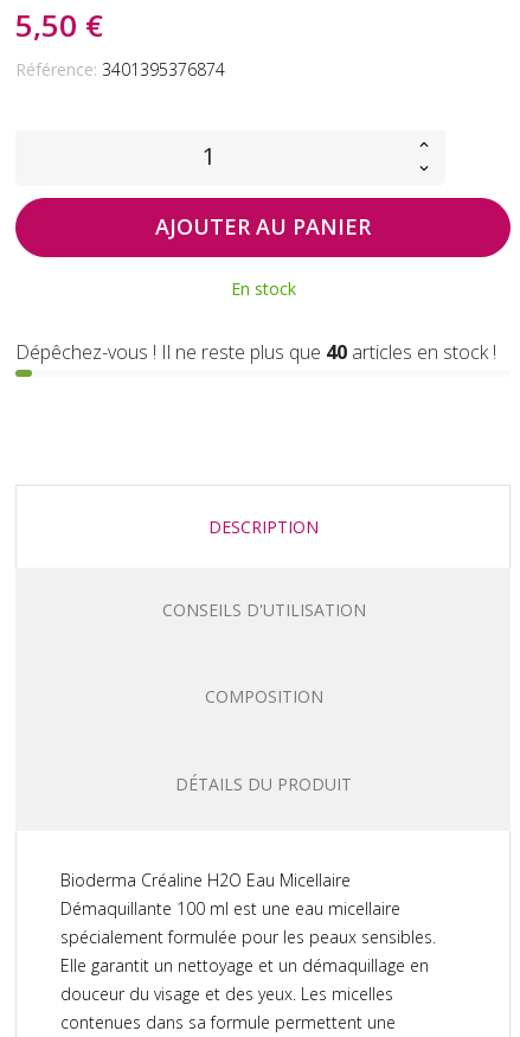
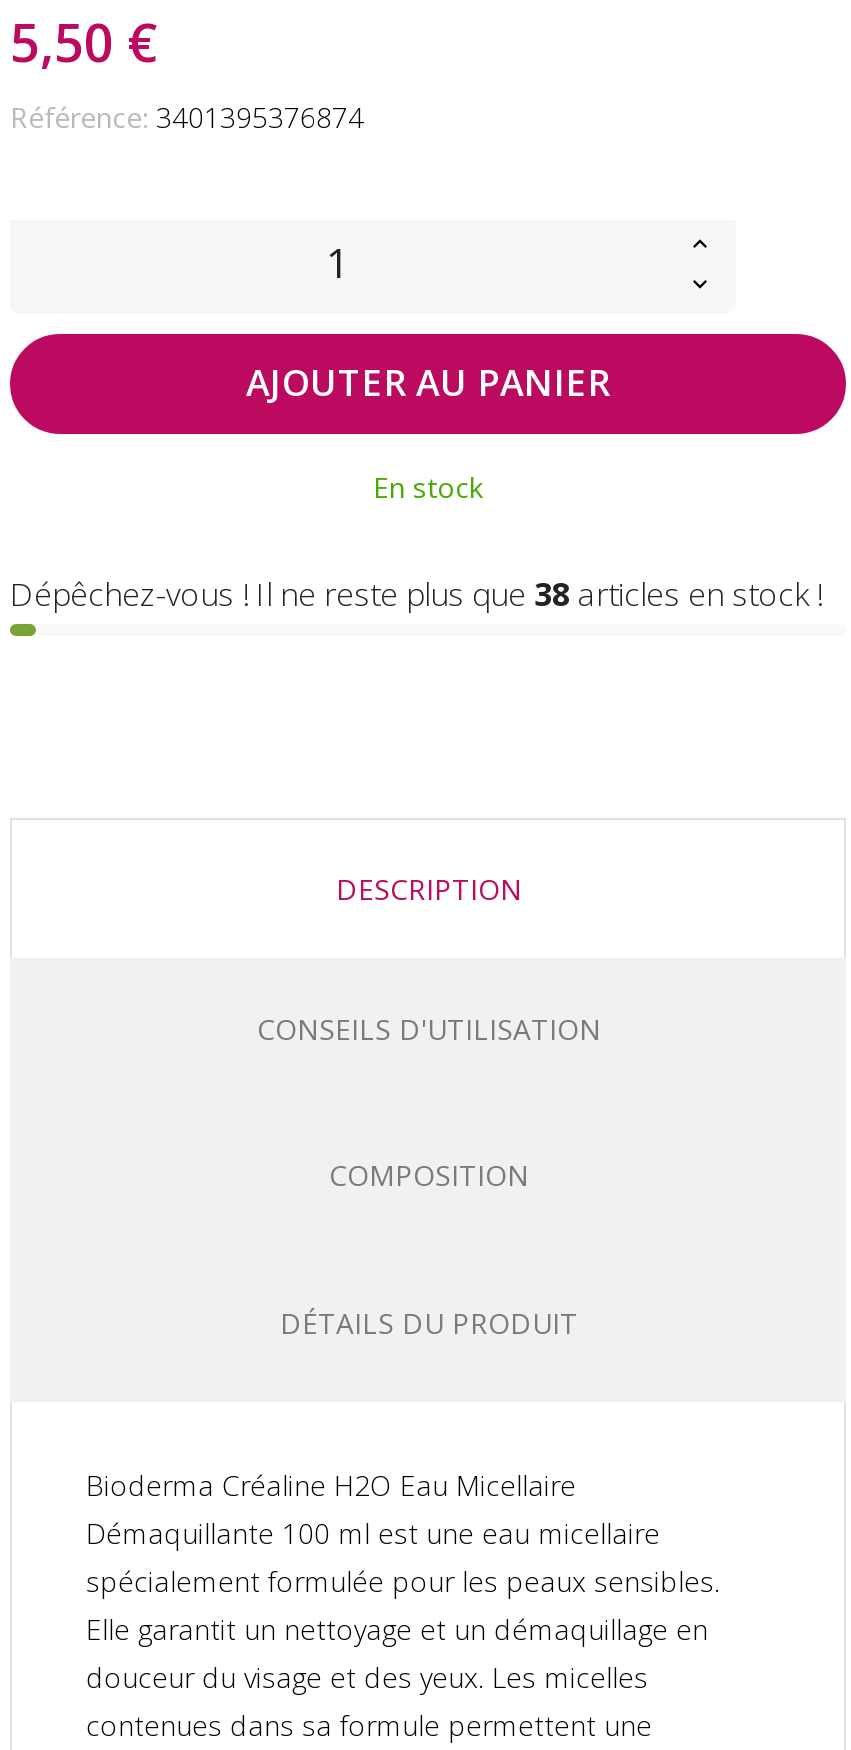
- Dépêchez-vous ! Il ne reste plus que 40 articles en stock !
+ Dépêchez-vous ! Il ne reste plus que 38 articles en stock !
